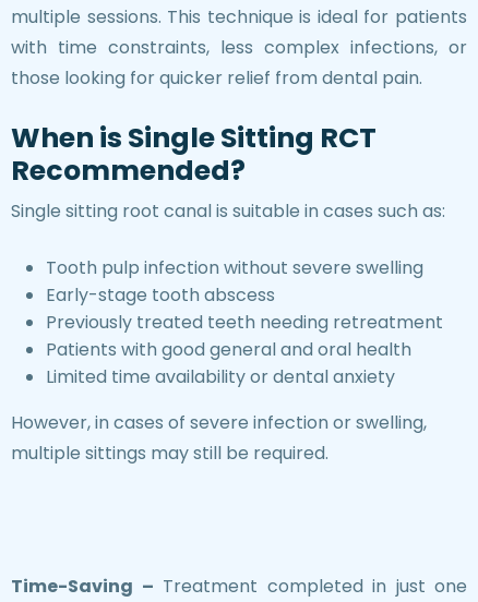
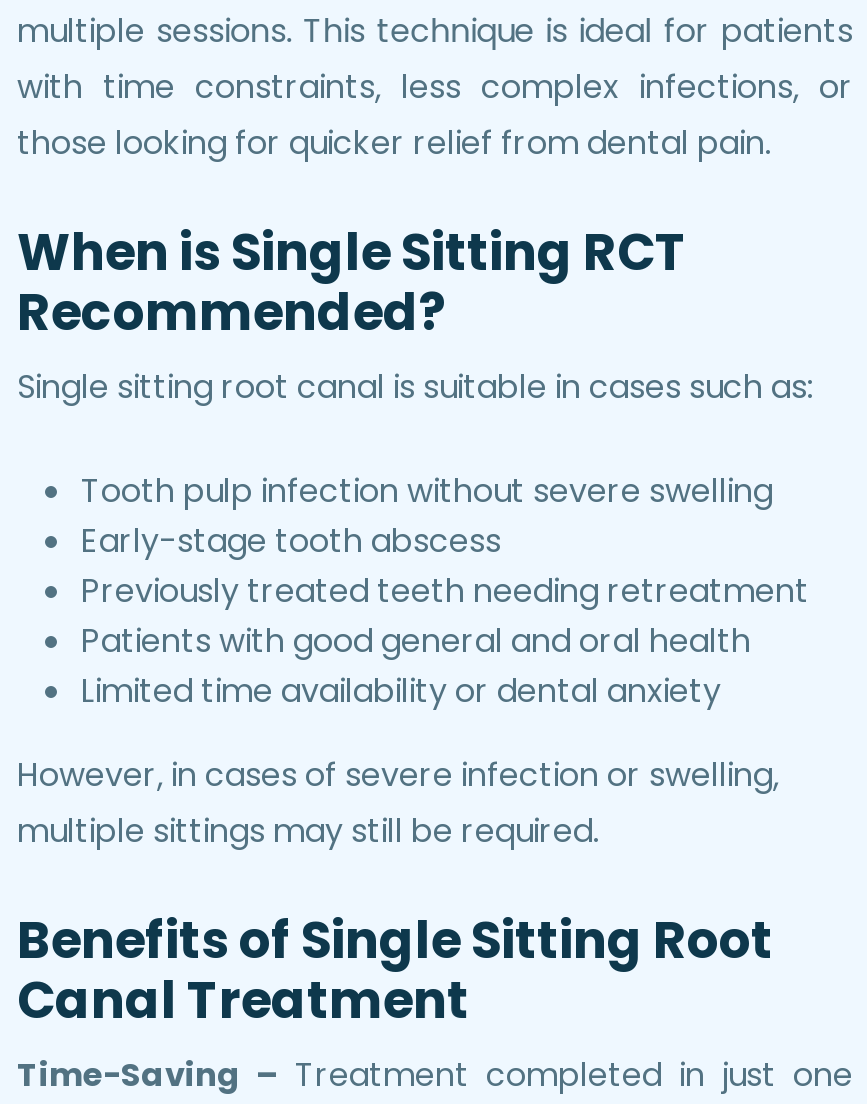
+ Benefits of Single Sitting Root
+ Cana l Treatment
